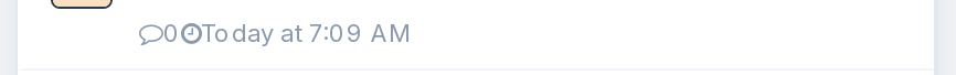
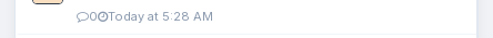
- 0 Today at 7:09 AM
+ 0 Today at 5:28 AM
